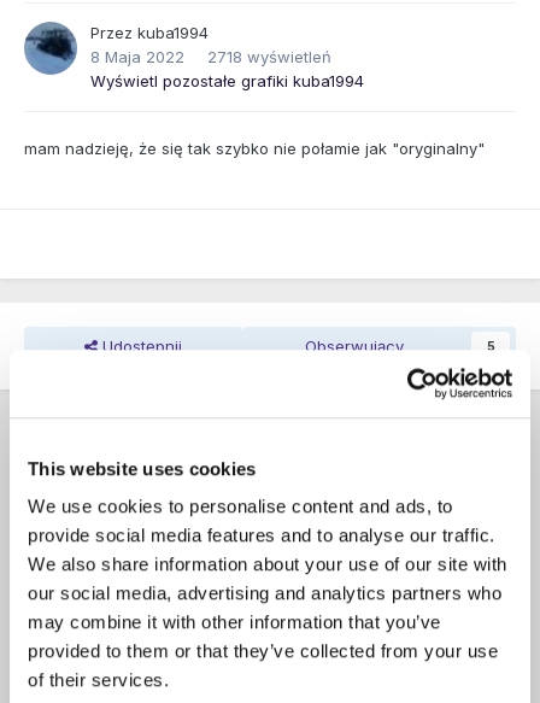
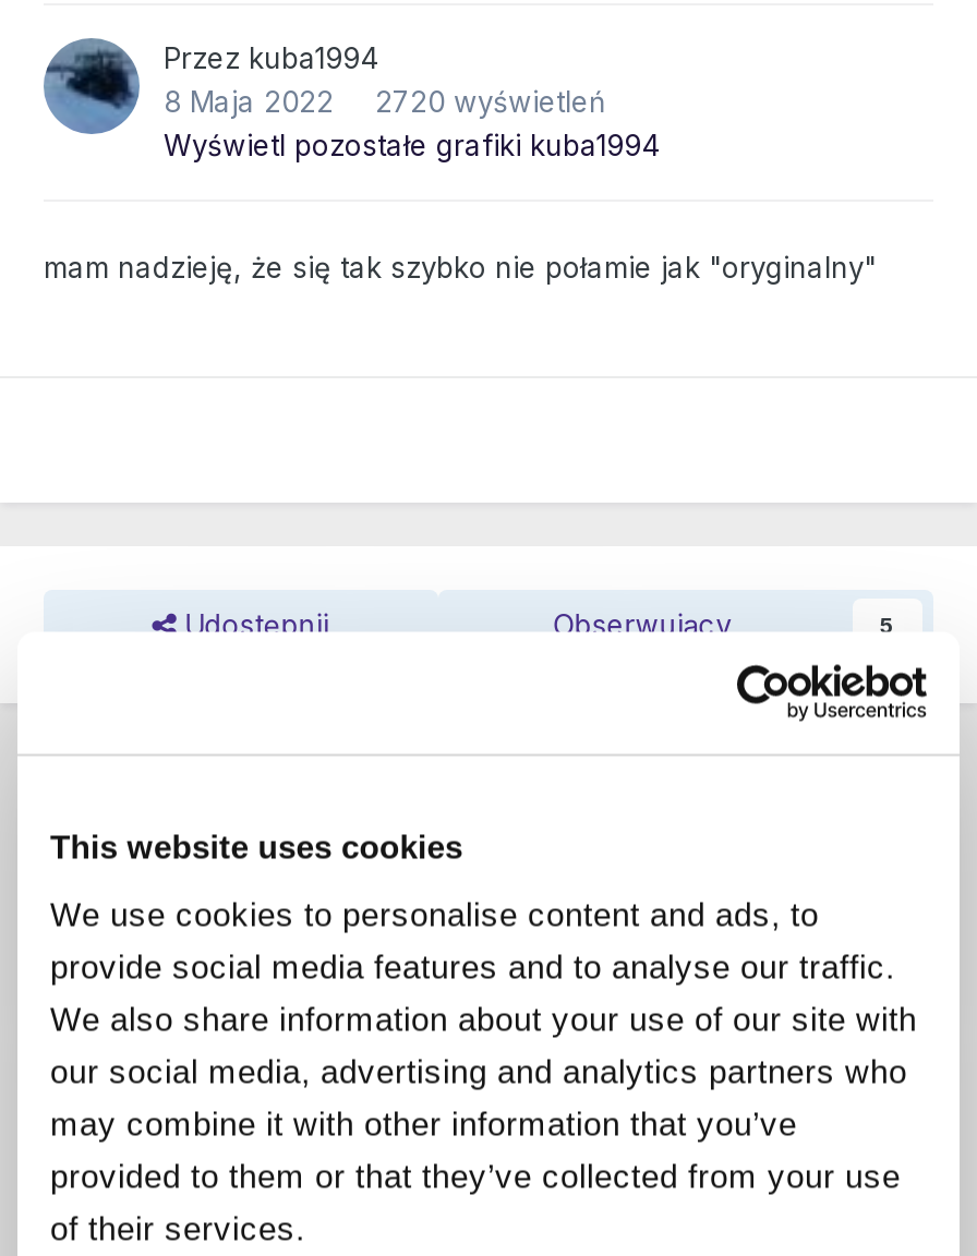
- 8 Maja 2022 2718 wyświetleń
+ 8 Maja 2022 2720 wyświetleń
